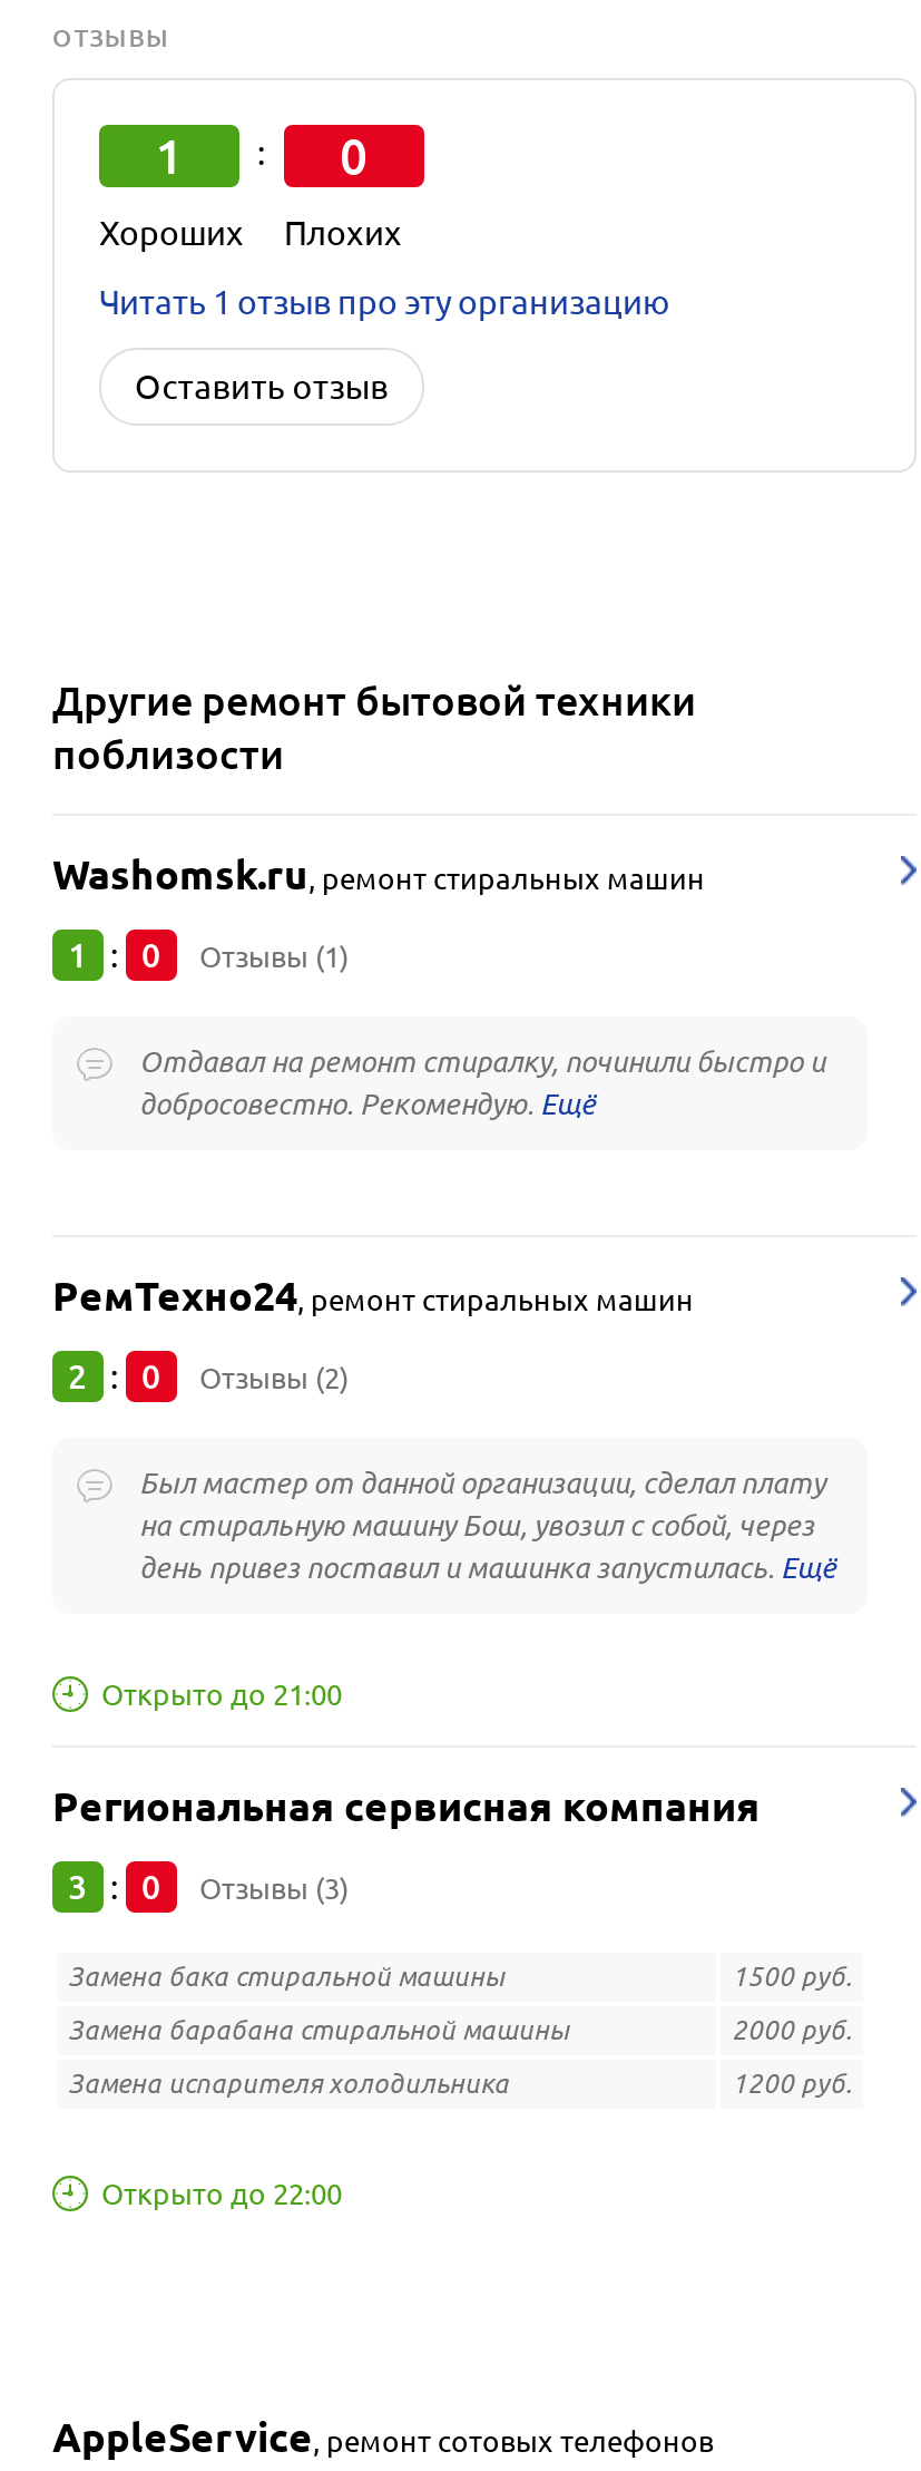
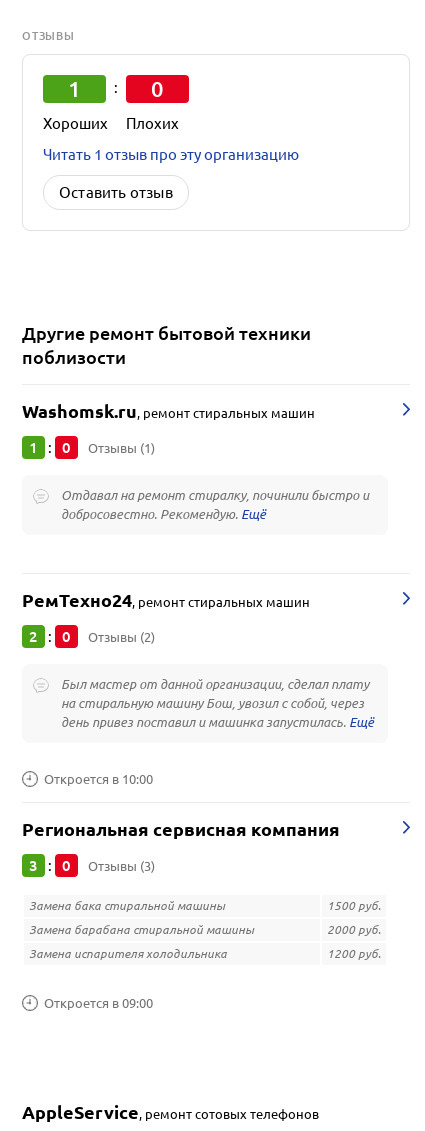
- Открыто до 21:00
+ Откроется в 10:00

- Открыто до 22:00
+ Откроется в 09:00
